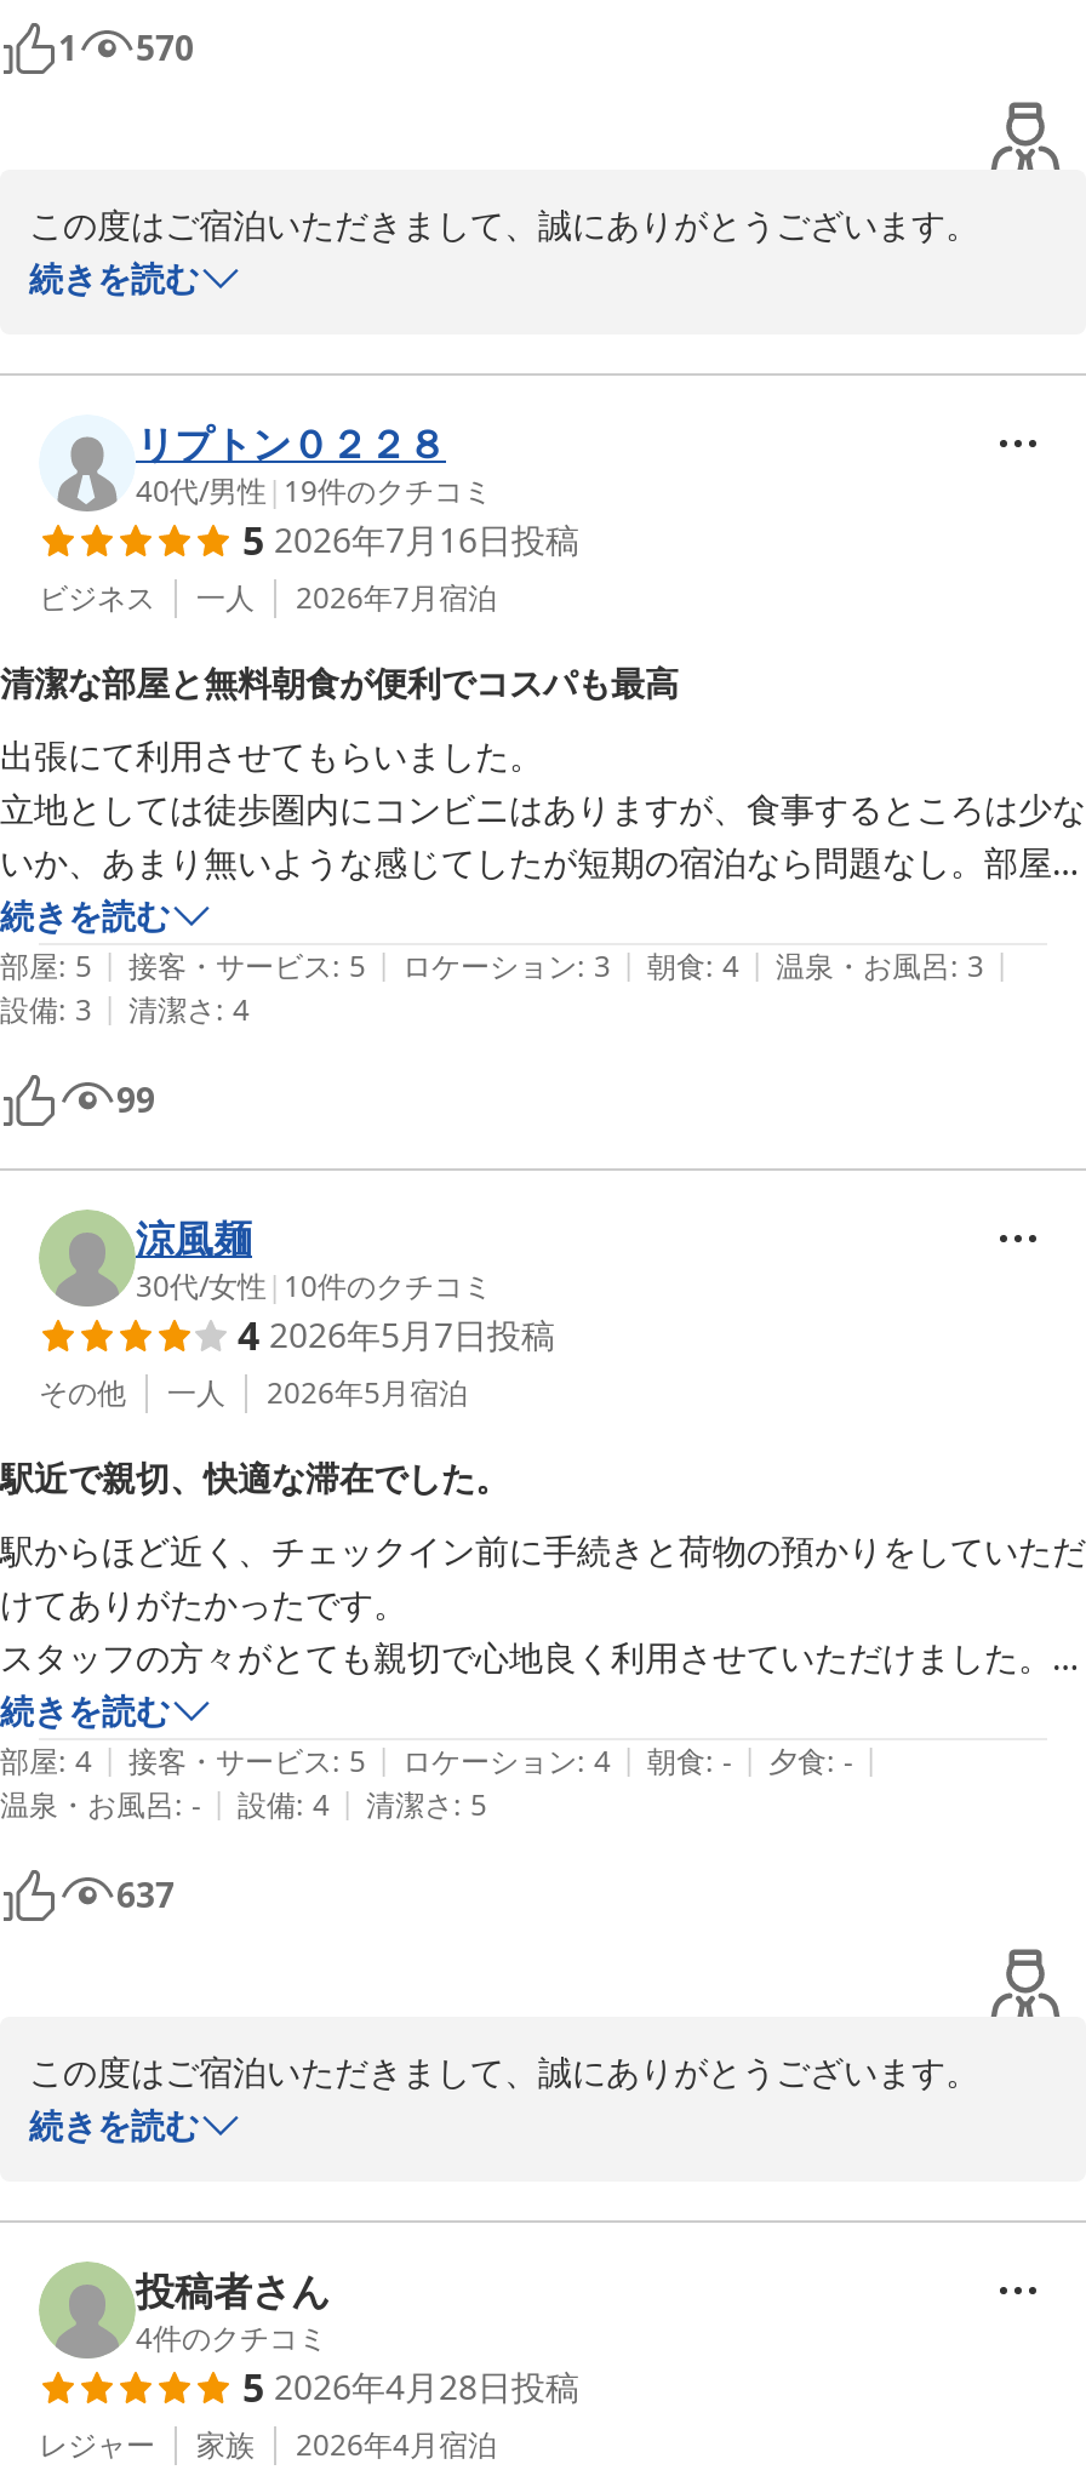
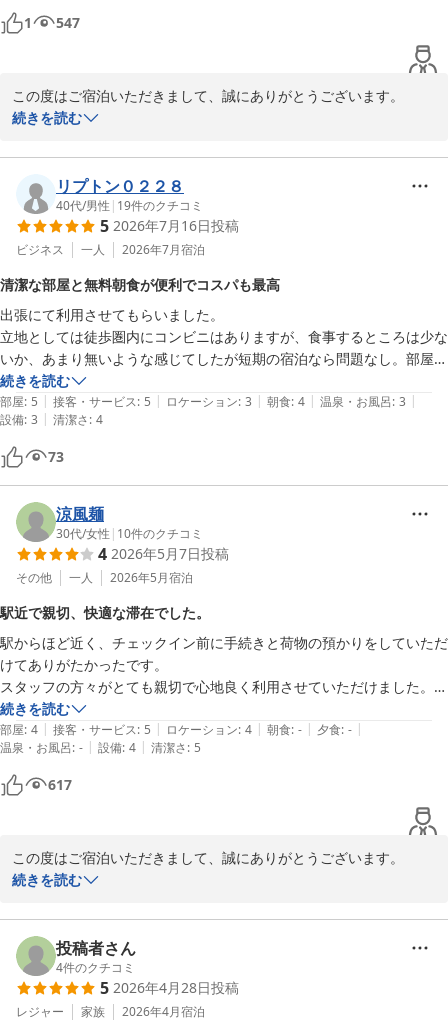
- 1 570
+ 1 547

- 99
+ 73

- 637
+ 617
